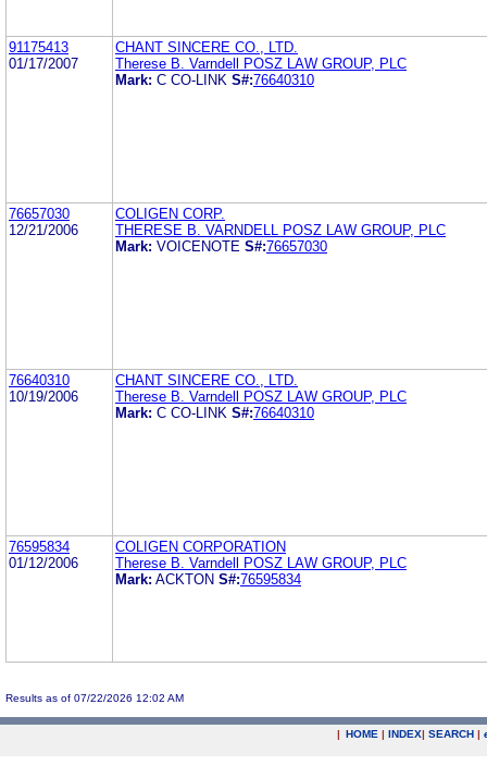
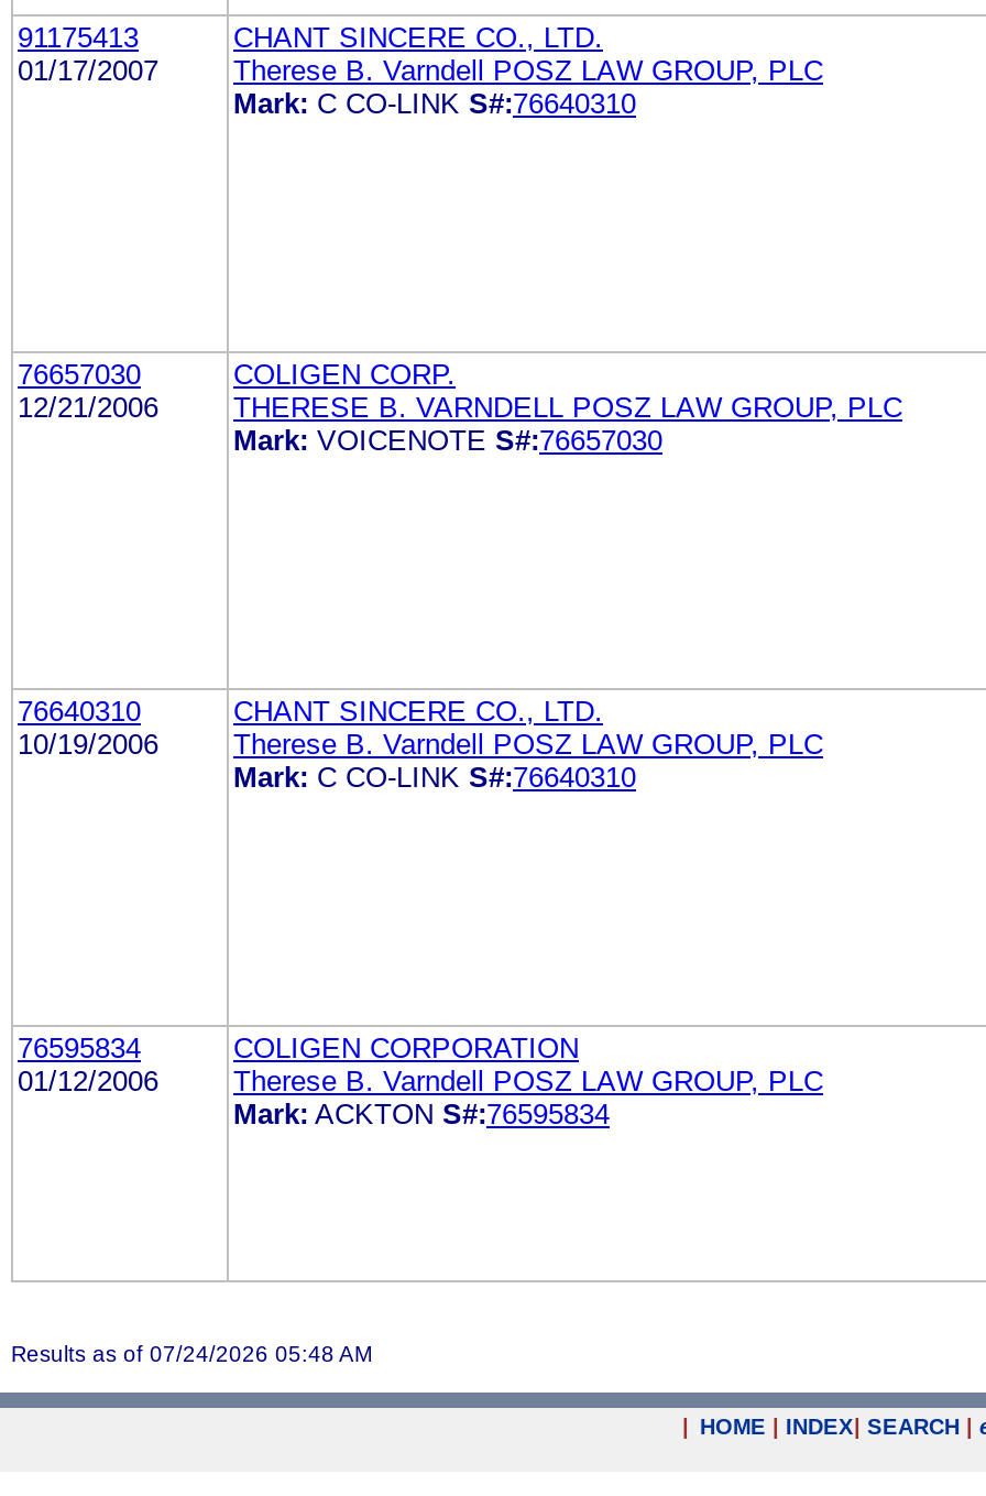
- Results as of 07/22/2026 12:02 AM
+ Results as of 07/24/2026 05:48 AM
